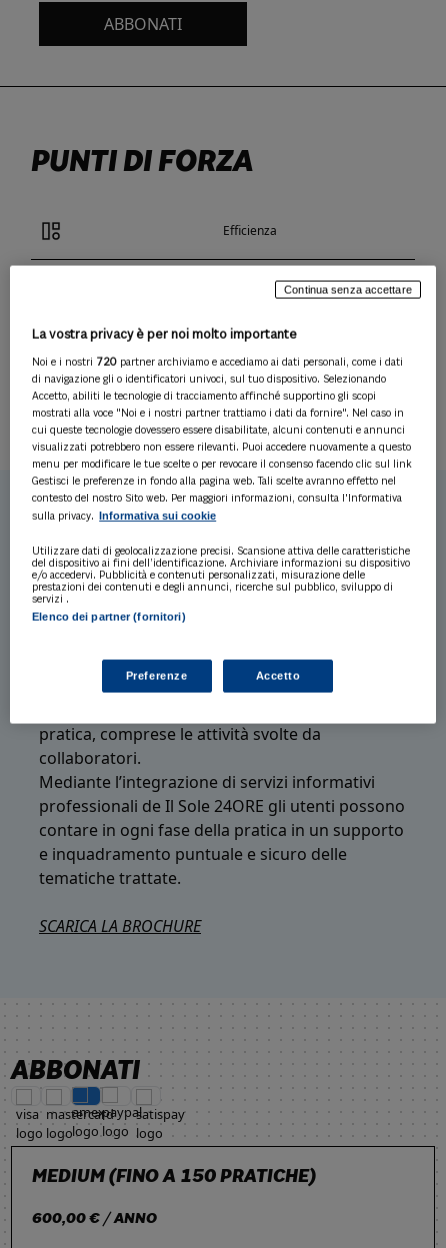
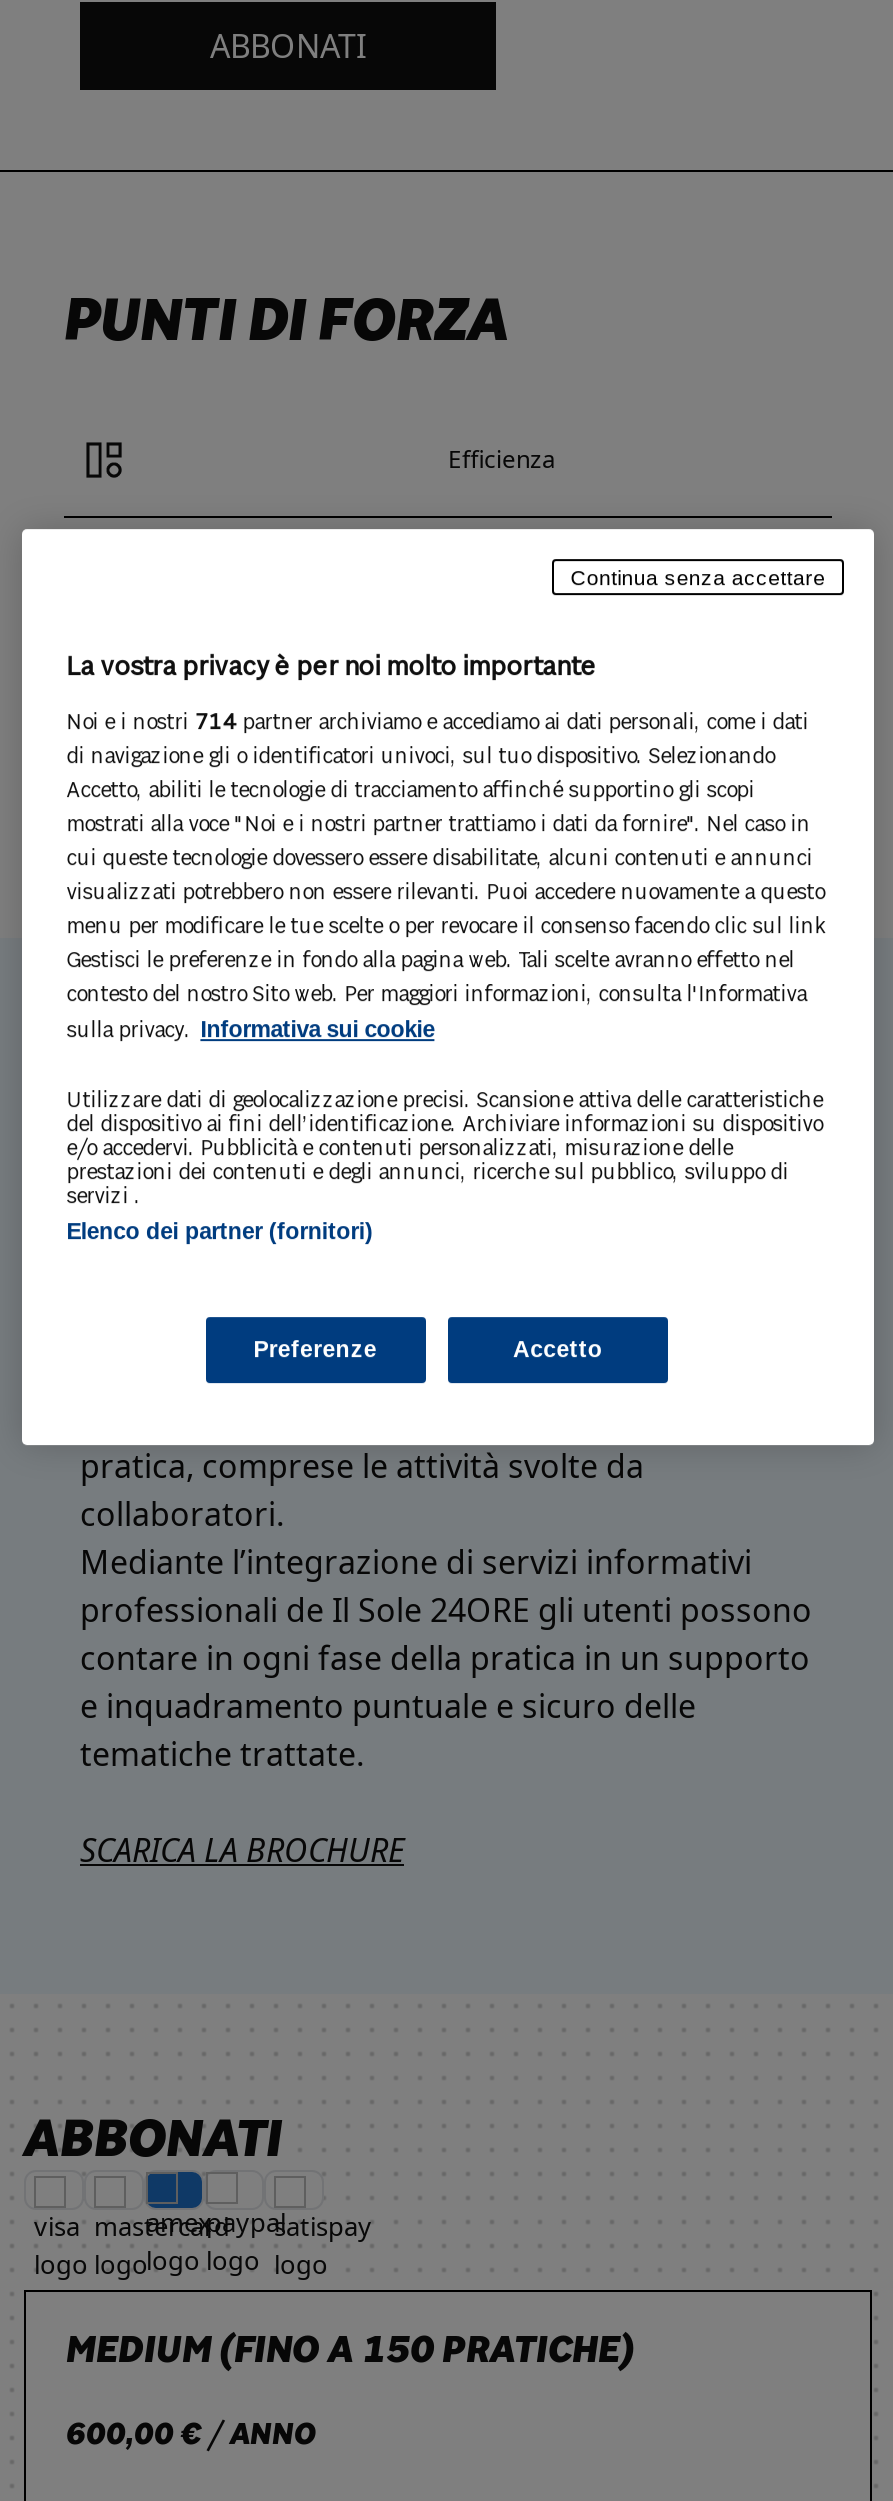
- Noi e i nostri 720 partner archiviamo e accediamo ai dati personali, come i dati
+ Noi e i nostri 714 partner archiviamo e accediamo ai dati personali, come i dati
